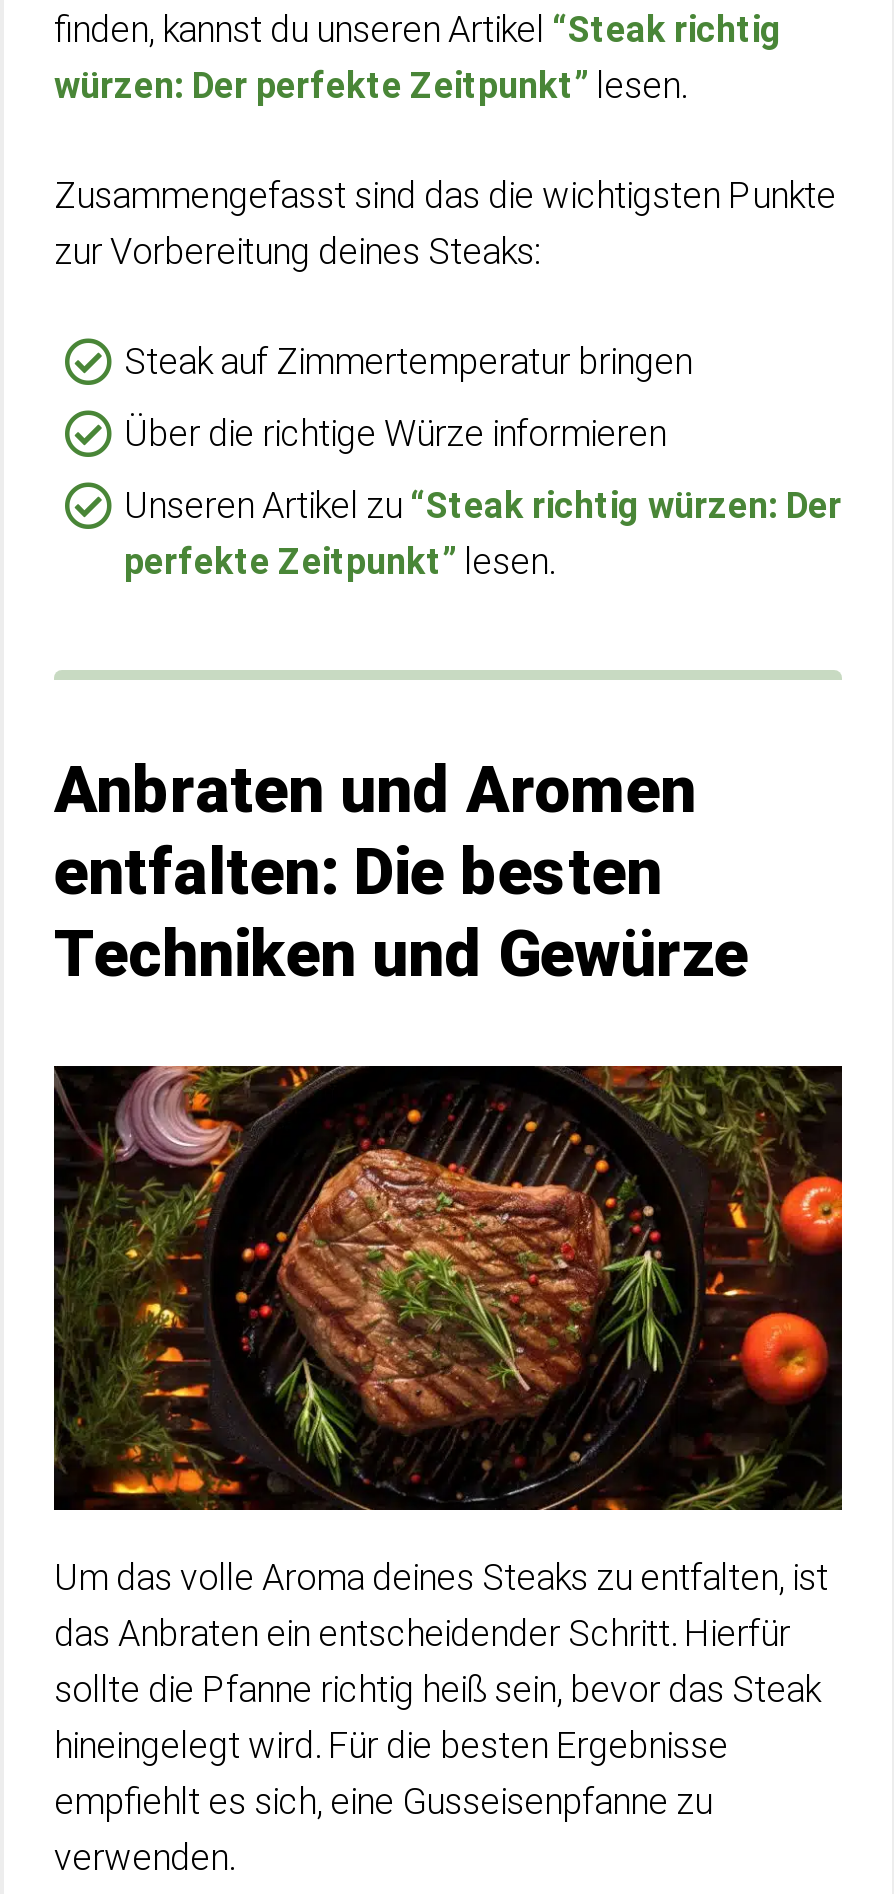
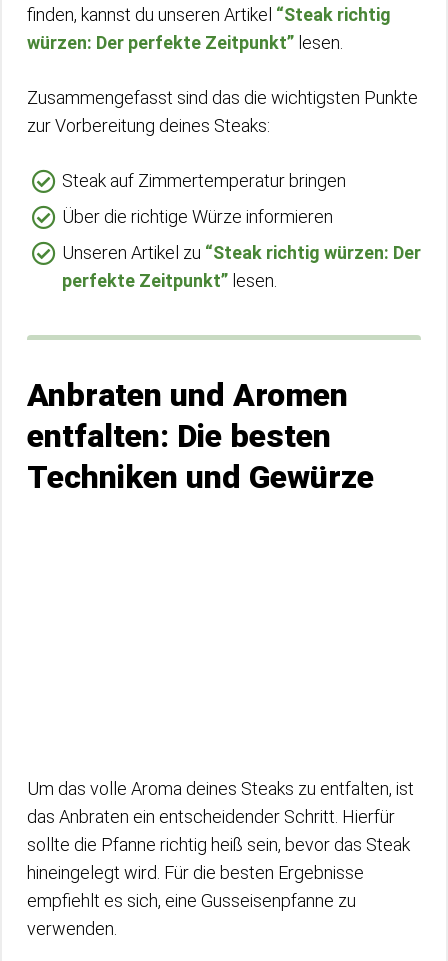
- [image]
